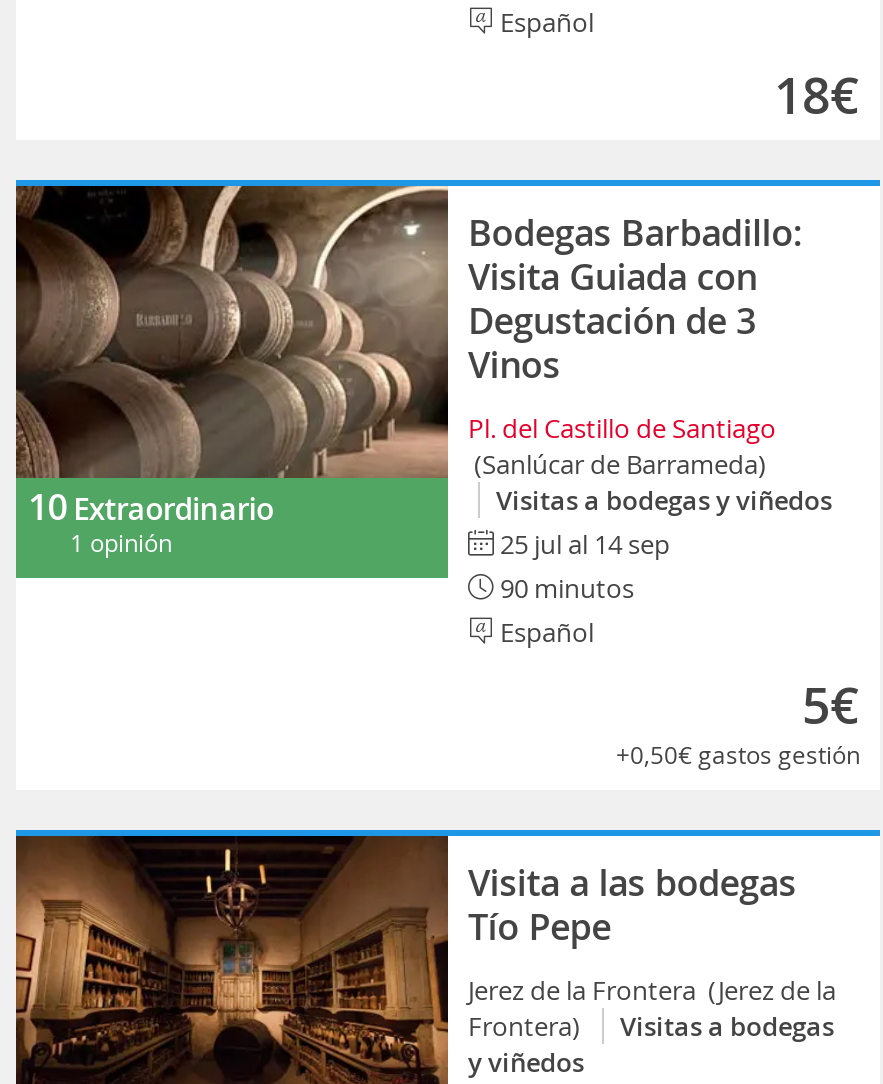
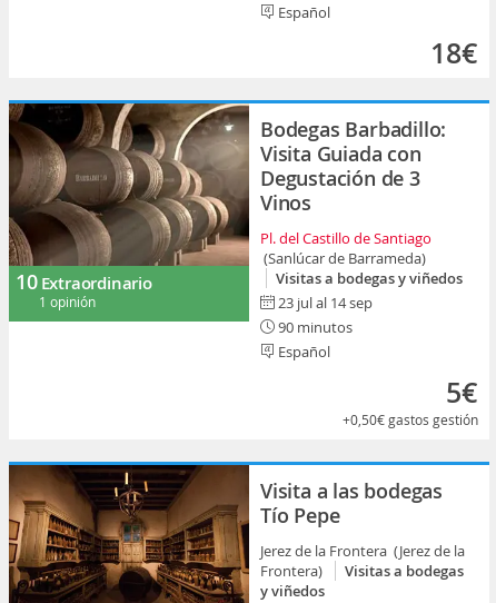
- 25 jul al 14 sep
+ 23 jul al 14 sep
